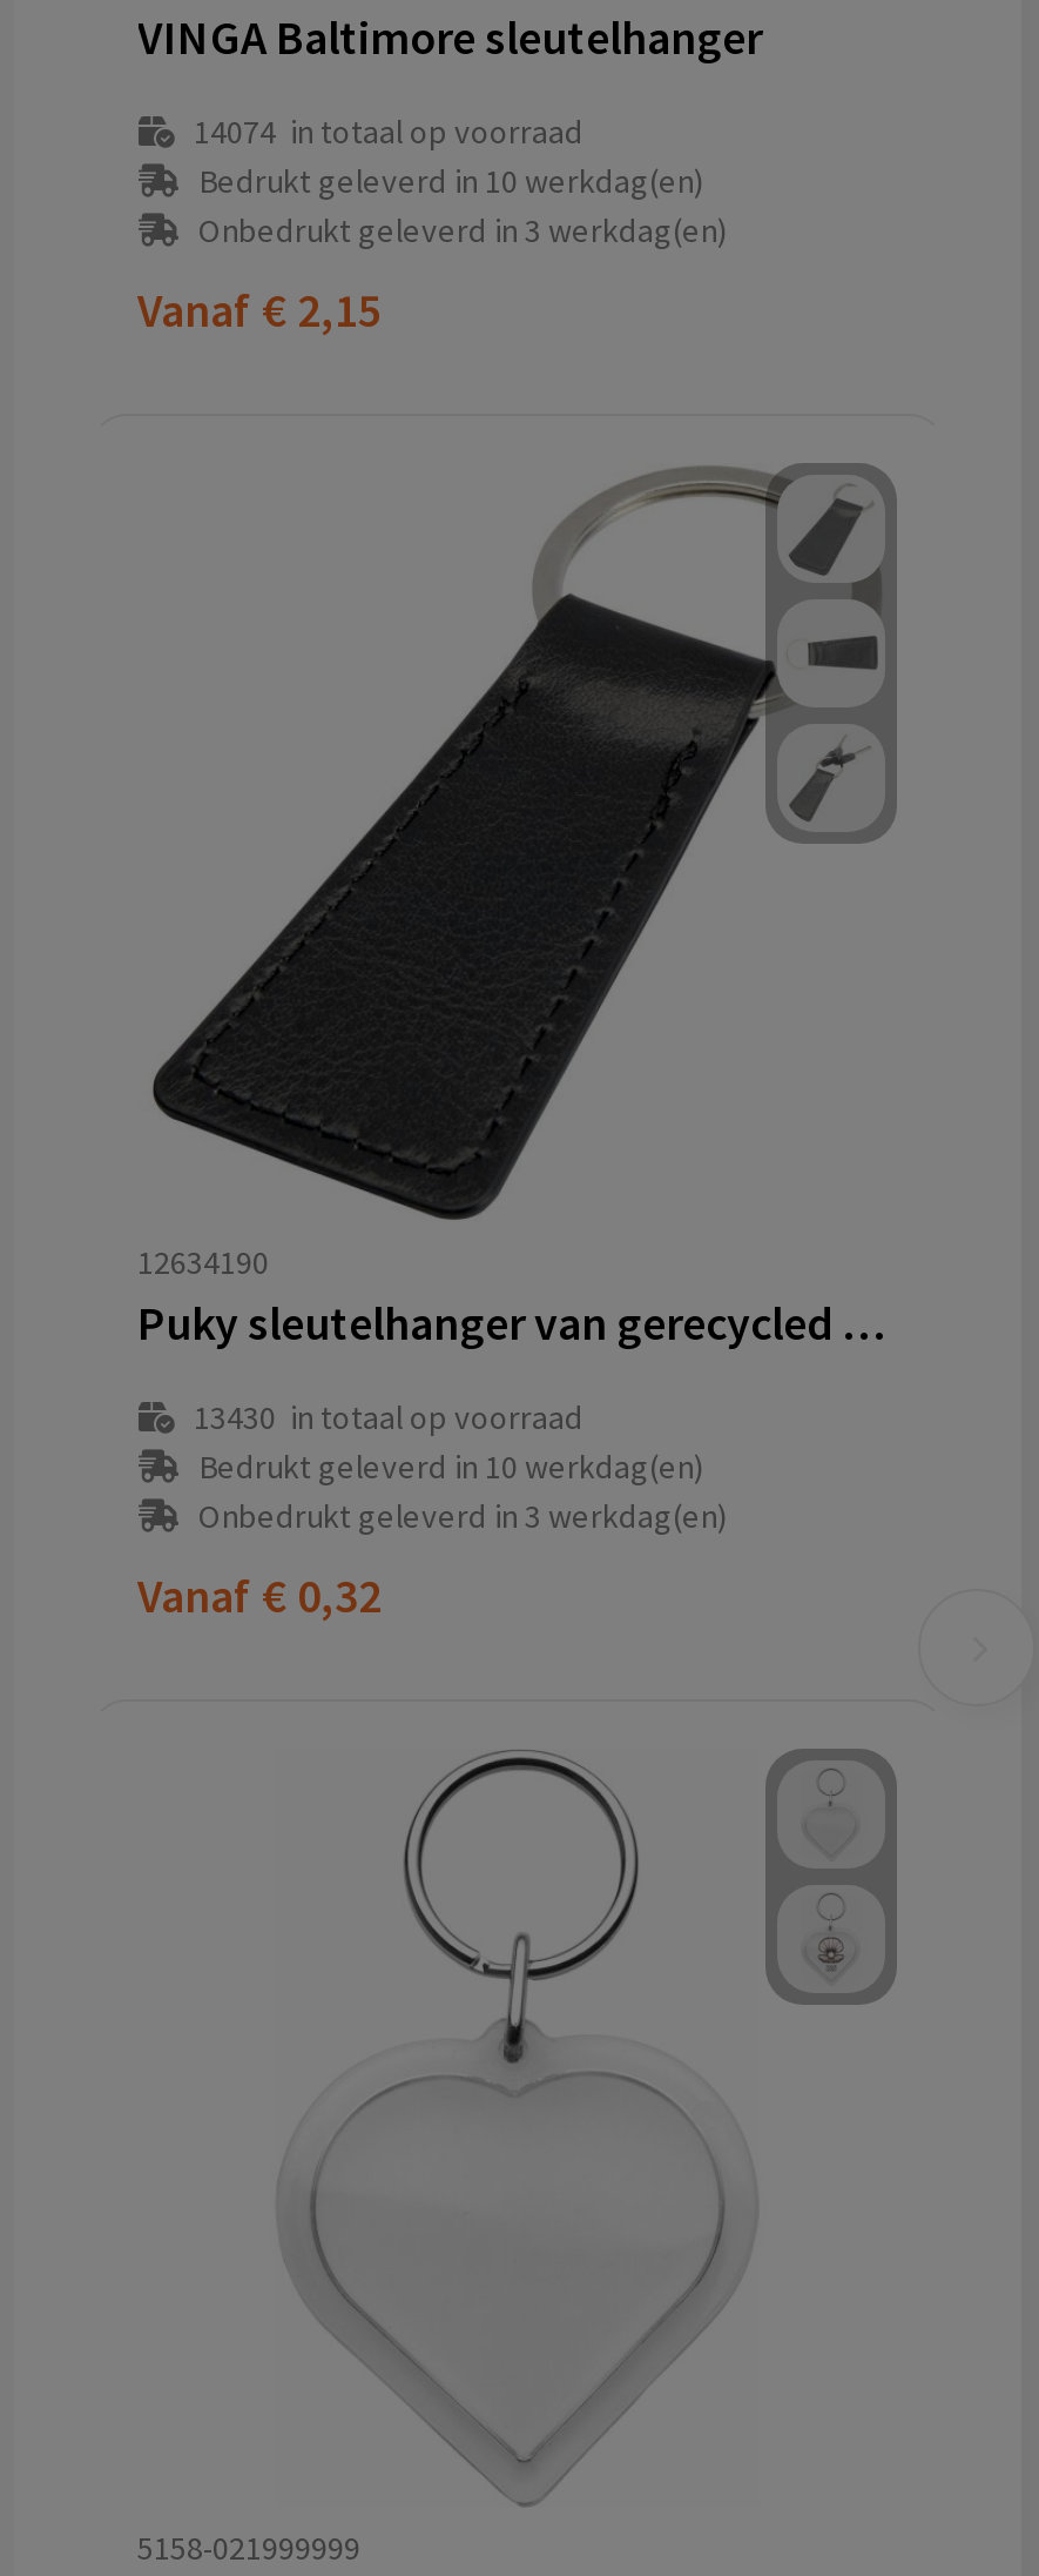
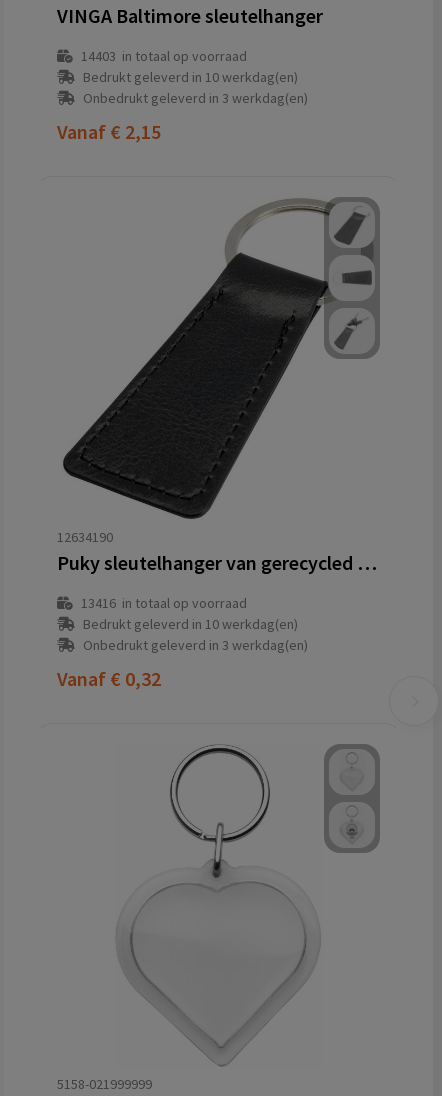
- 14074 in totaal op voorraad
+ 14403 in totaal op voorraad

- 13430 in totaal op voorraad
+ 13416 in totaal op voorraad
